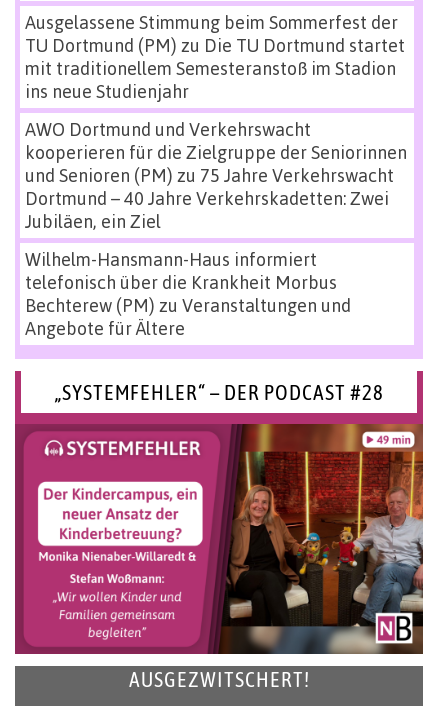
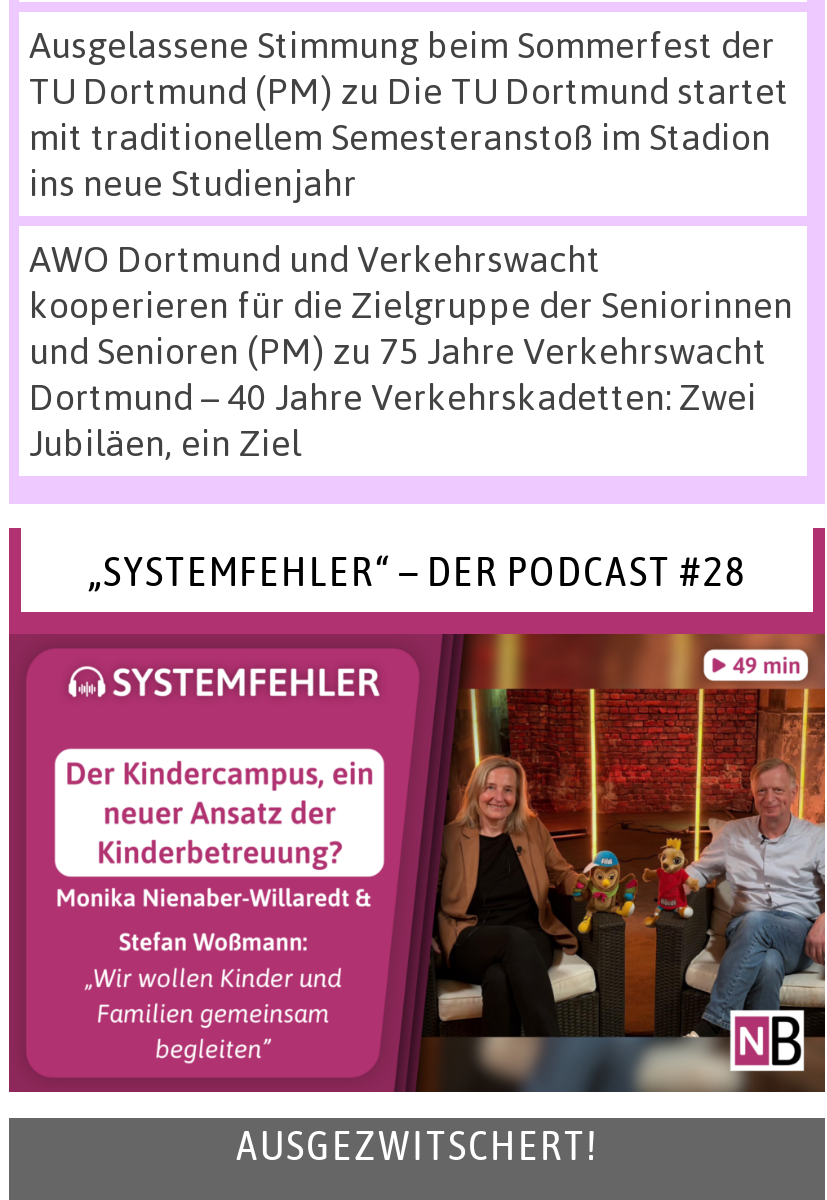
- Wilhelm-Hansmann-Haus informiert
- telefonisch über die Krankheit Morbus
- Bechterew (PM) zu Veranstaltungen und
- Angebote für Ältere
